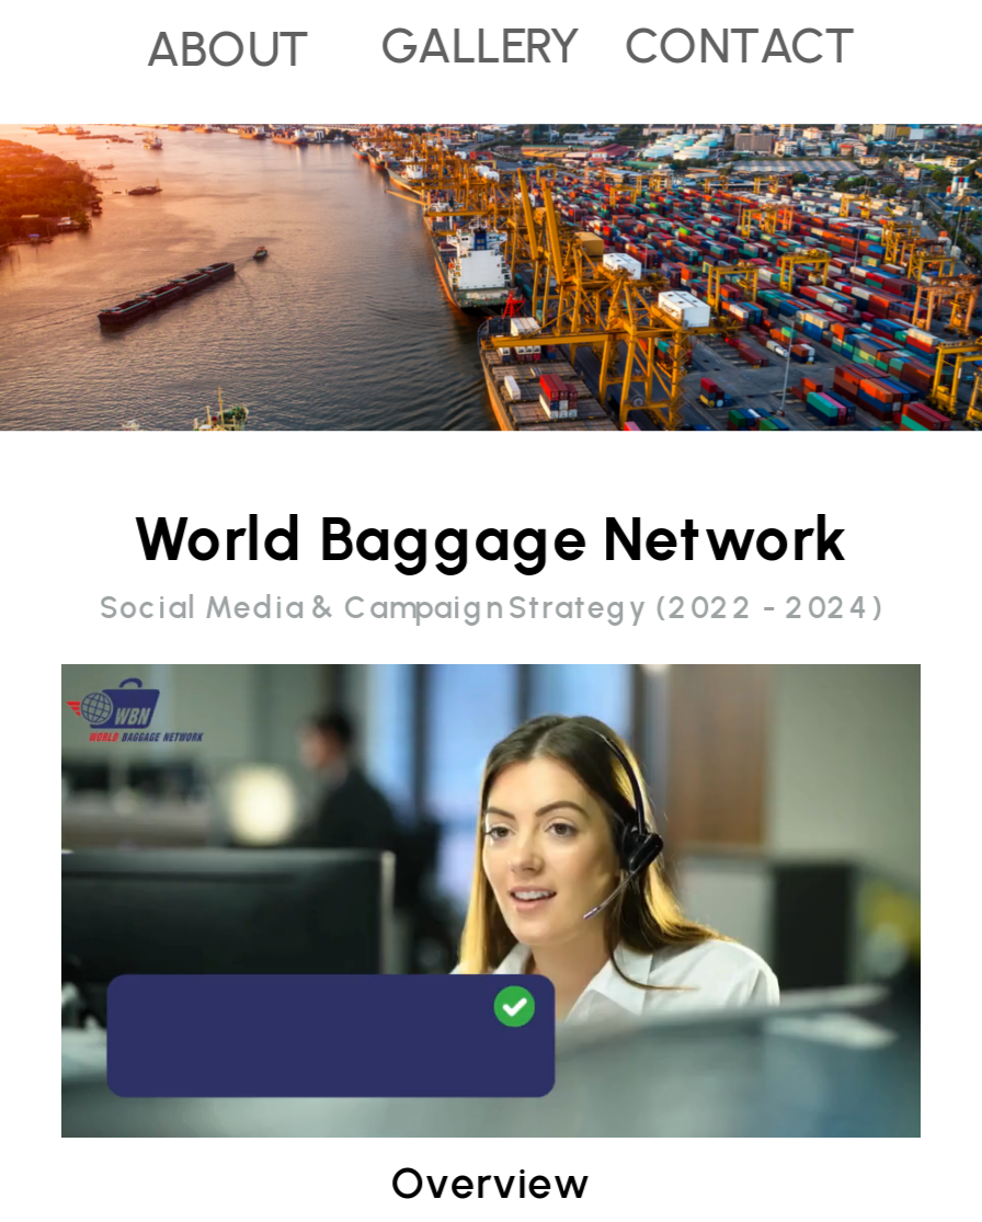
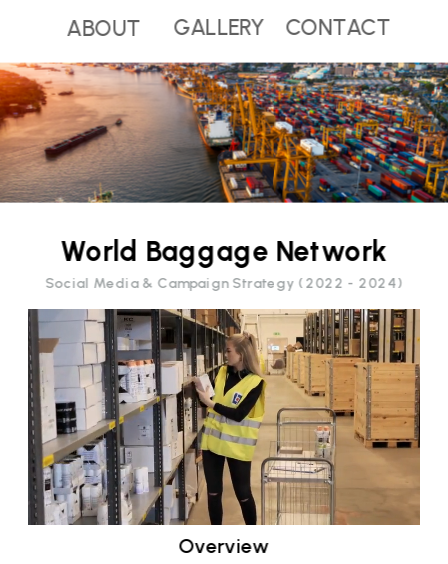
- [image]
+ [image]
